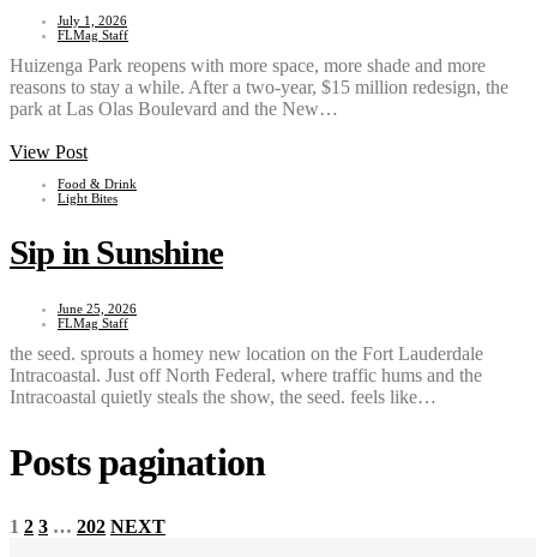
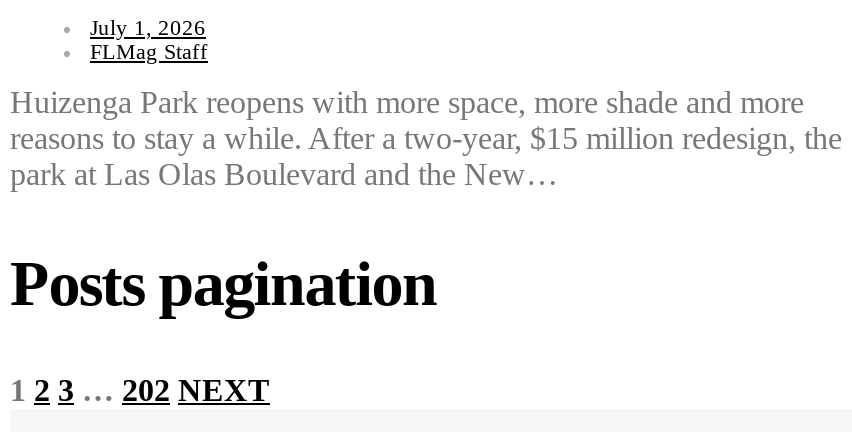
- View Post
- Food & Drink
- Light Bites
- Sip in Sunshine
- June 25, 2026
- FLMag Staff
- the seed. sprouts a homey new location on the Fort Lauderdale
- Intracoastal. Just off North Federal, where traffic hums and the
- Intracoastal quietly steals the show, the seed. feels like…
